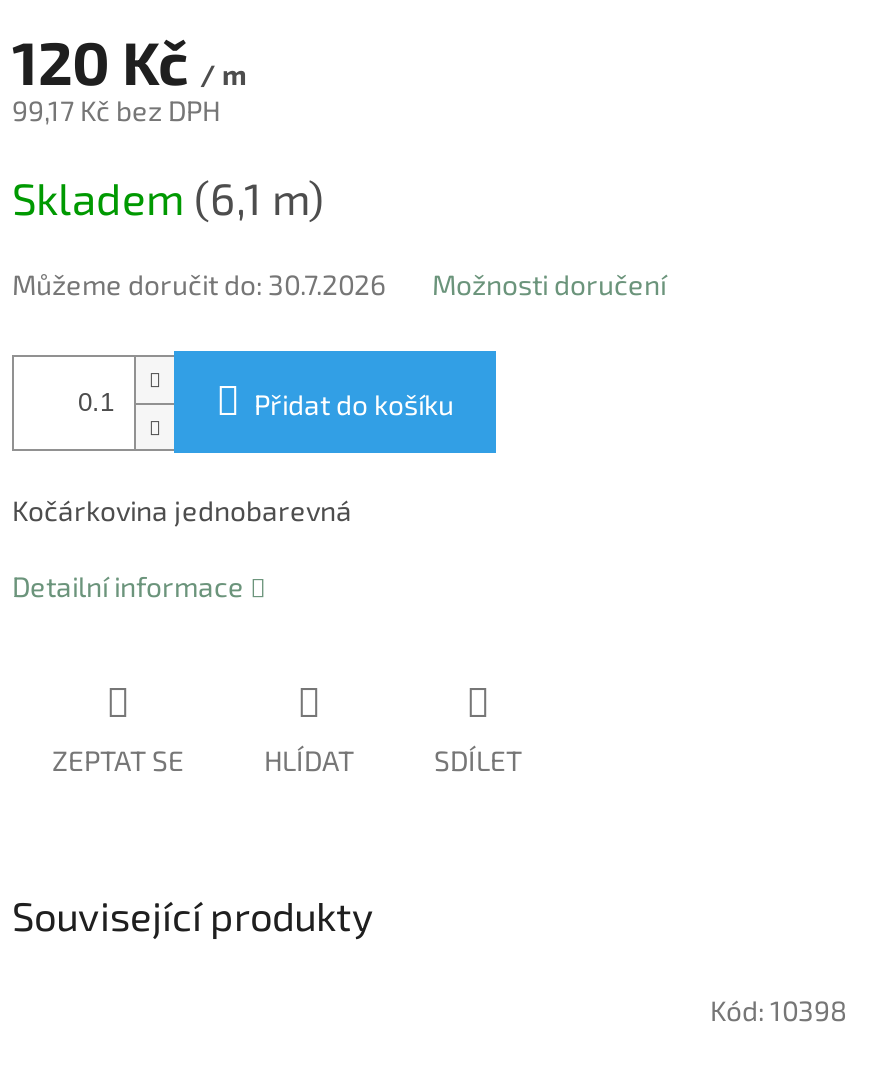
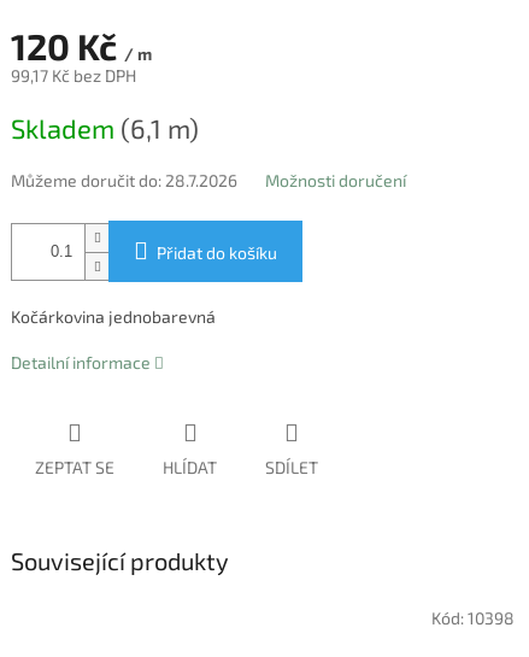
- Můžeme doručit do: 30.7.2026
+ Můžeme doručit do: 28.7.2026
